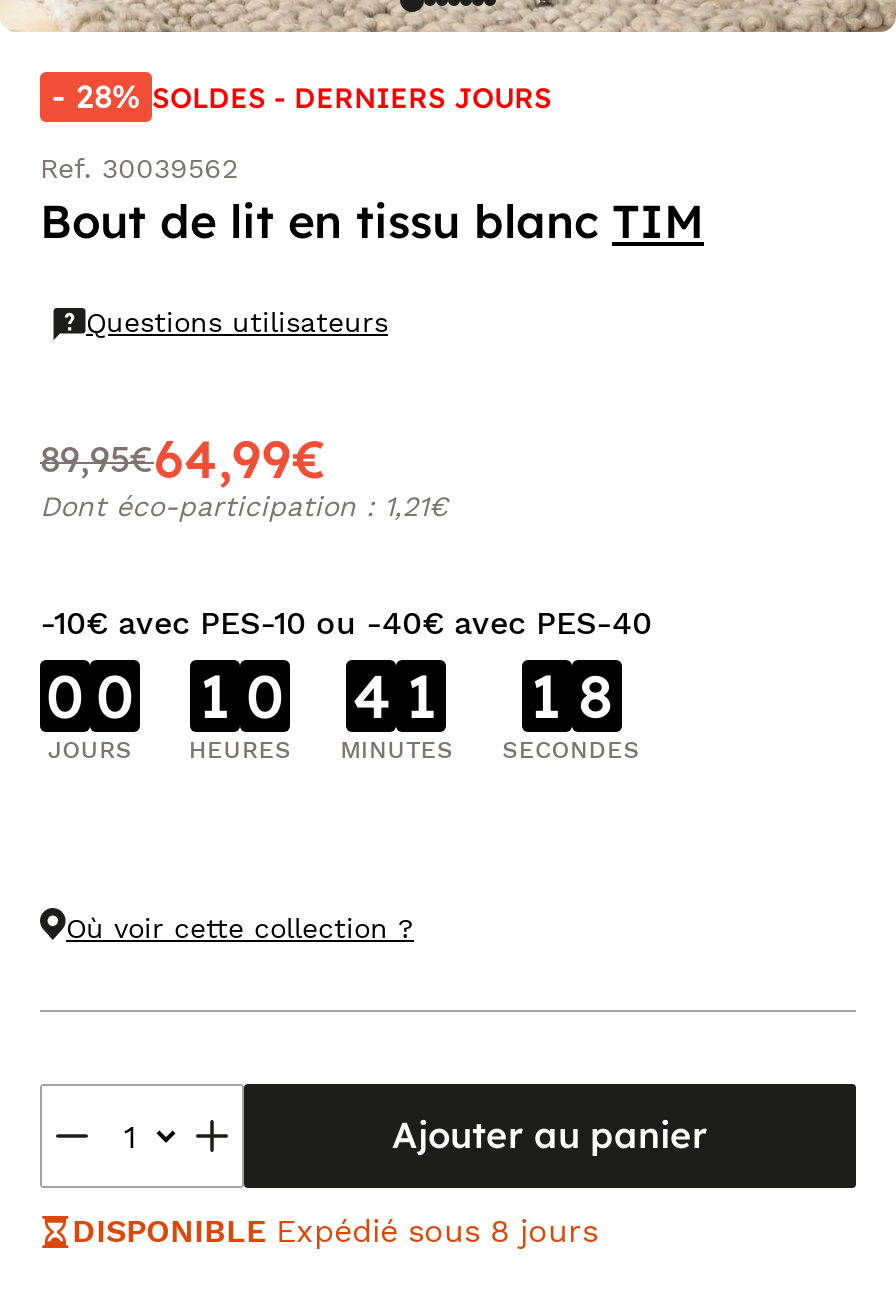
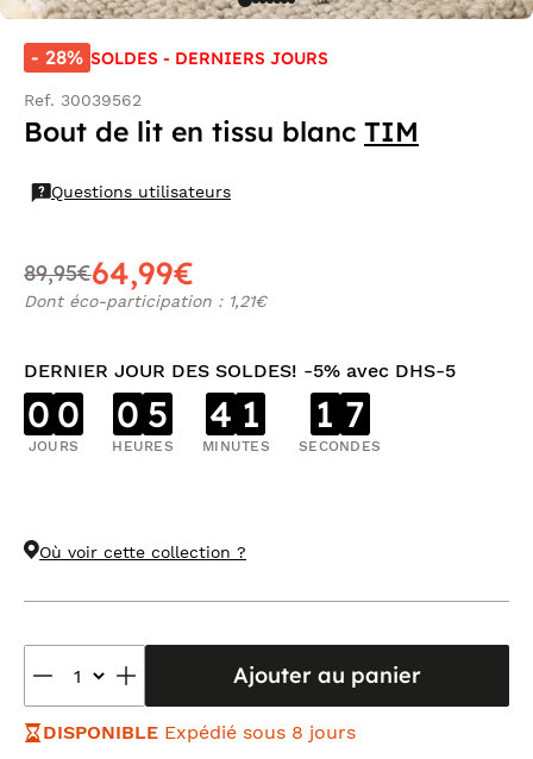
- -10€ avec PES-10 ou -40€ avec PES-40
+ DERNIER JOUR DES SOLDES! -5% avec DHS-5

- 1 0
+ 0 5
